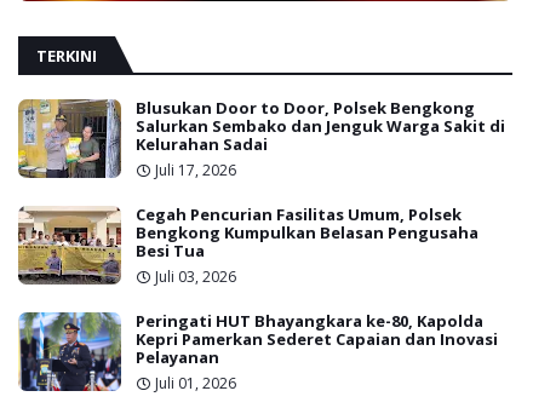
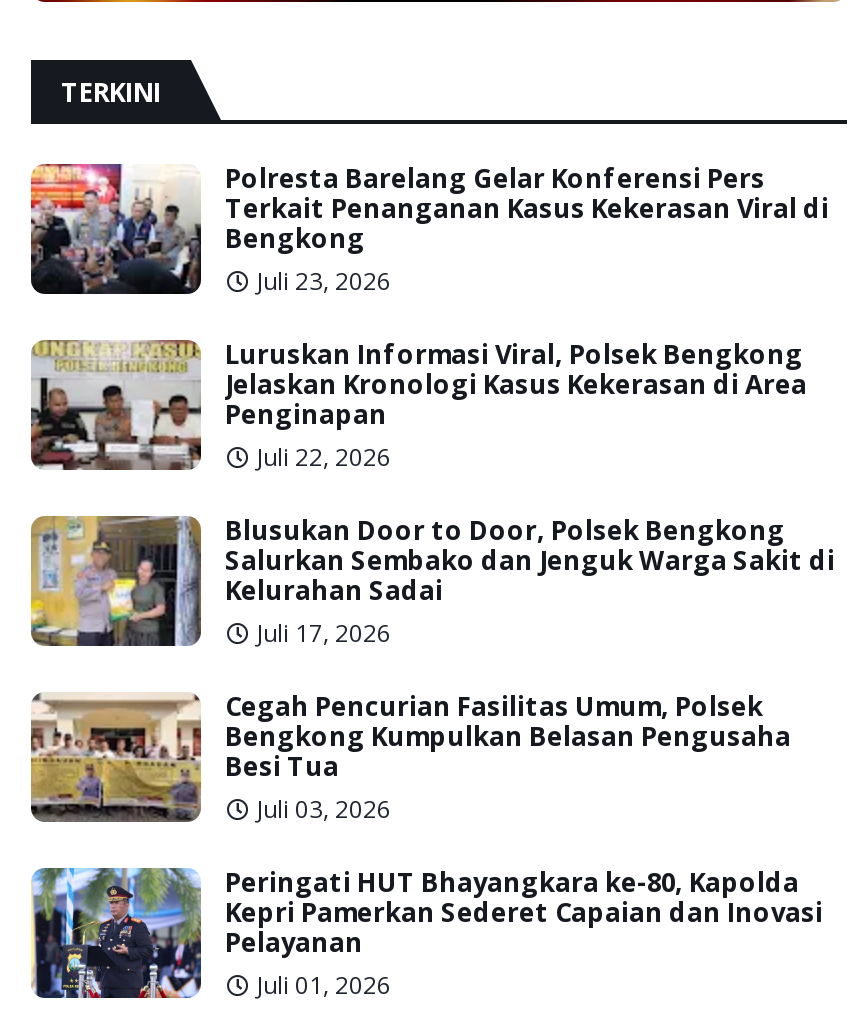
+ [image]
+ Polresta Barelang Gelar Konferensi Pers
+ Terkait Penanganan Kasus Kekerasan Viral di
+ Bengkong
+ Juli 23, 2026
+ Luruskan Informasi Viral, Polsek Bengkong
+ Jelaskan Kronologi Kasus Kekerasan di Area
+ Penginapan
+ Juli 22, 2026

+ [image]
